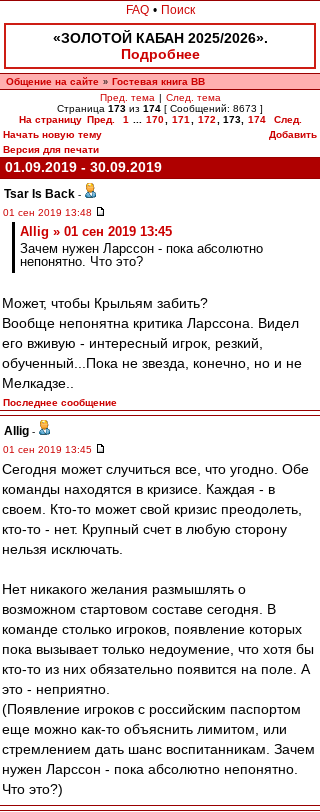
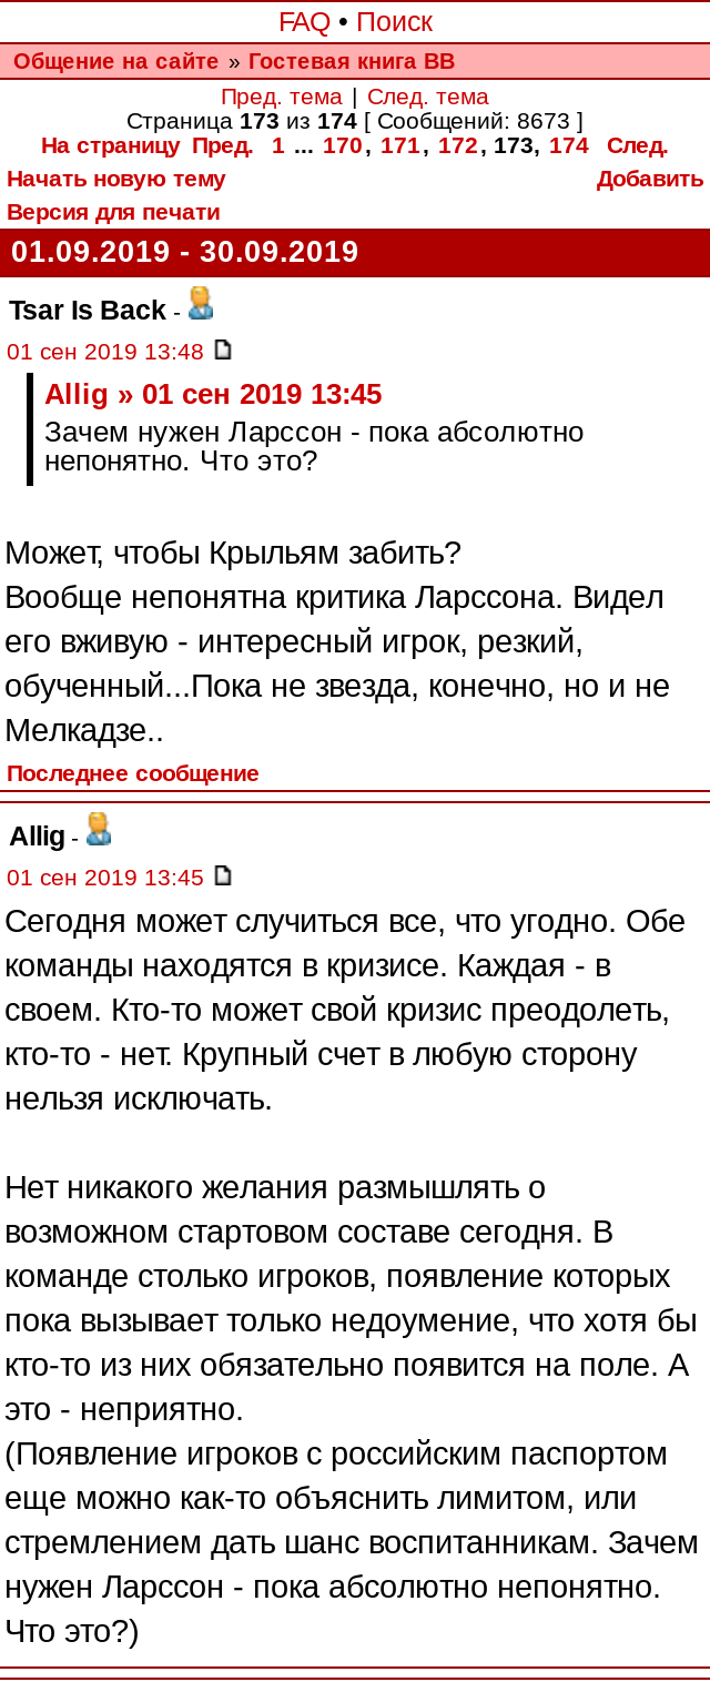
- «ЗОЛОТОЙ КАБАН 2025/2026».
- Подробнее
